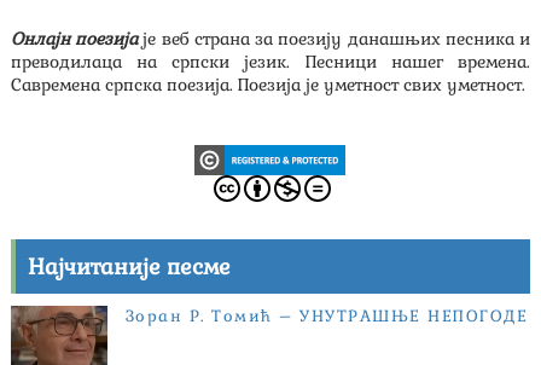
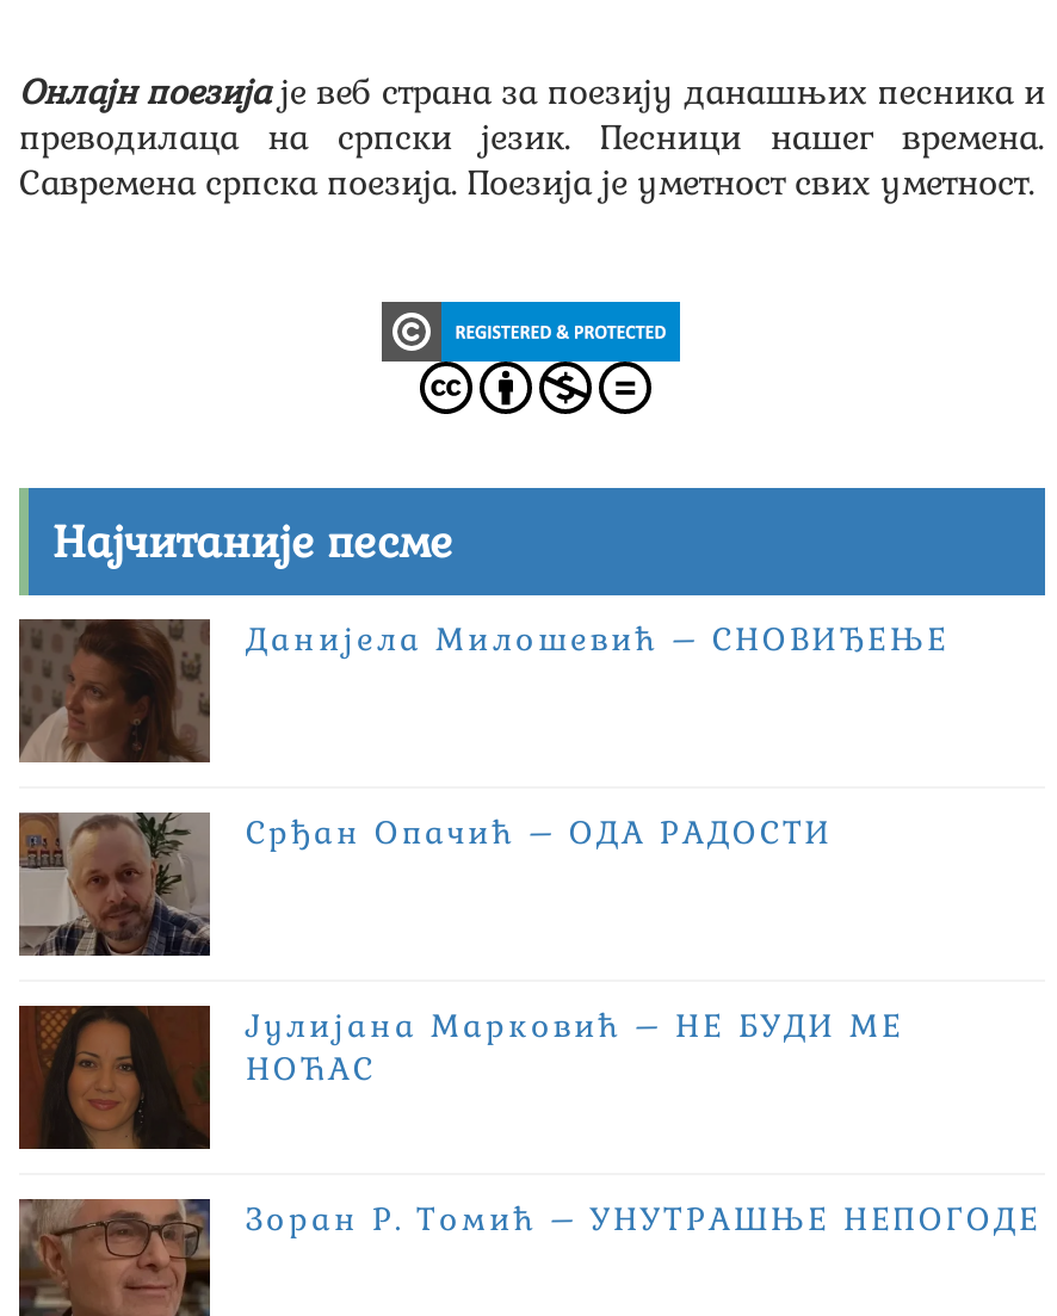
+ [image]
+ Јулијана Марковић – НЕ БУДИ МЕ
+ НОЋАС

+ [image]
+ Данијела Милошевић – СНОВИЂЕЊЕ

+ [image]
+ Срђан Опачић – ОДА РАДОСТИ
